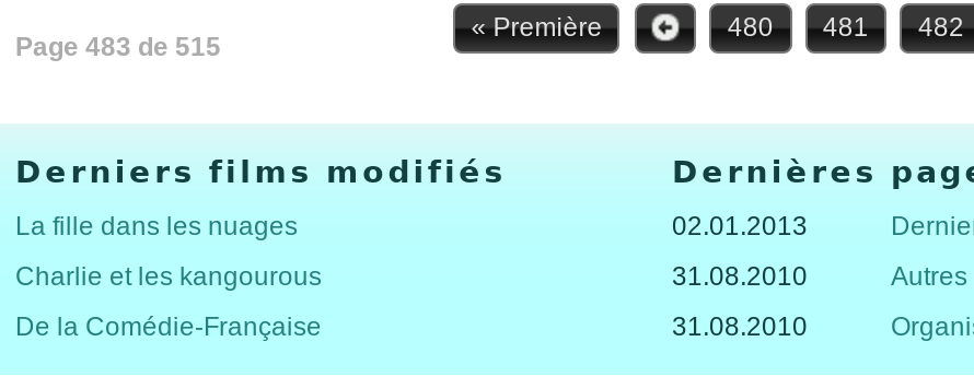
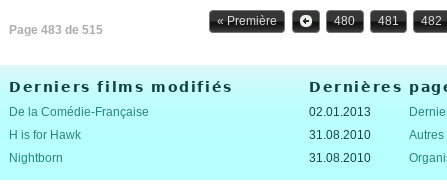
- La fille dans les nuages
- Charlie et les kangourous

+ H is for Hawk
+ Nightborn

moved up: De la Comédie-Française
